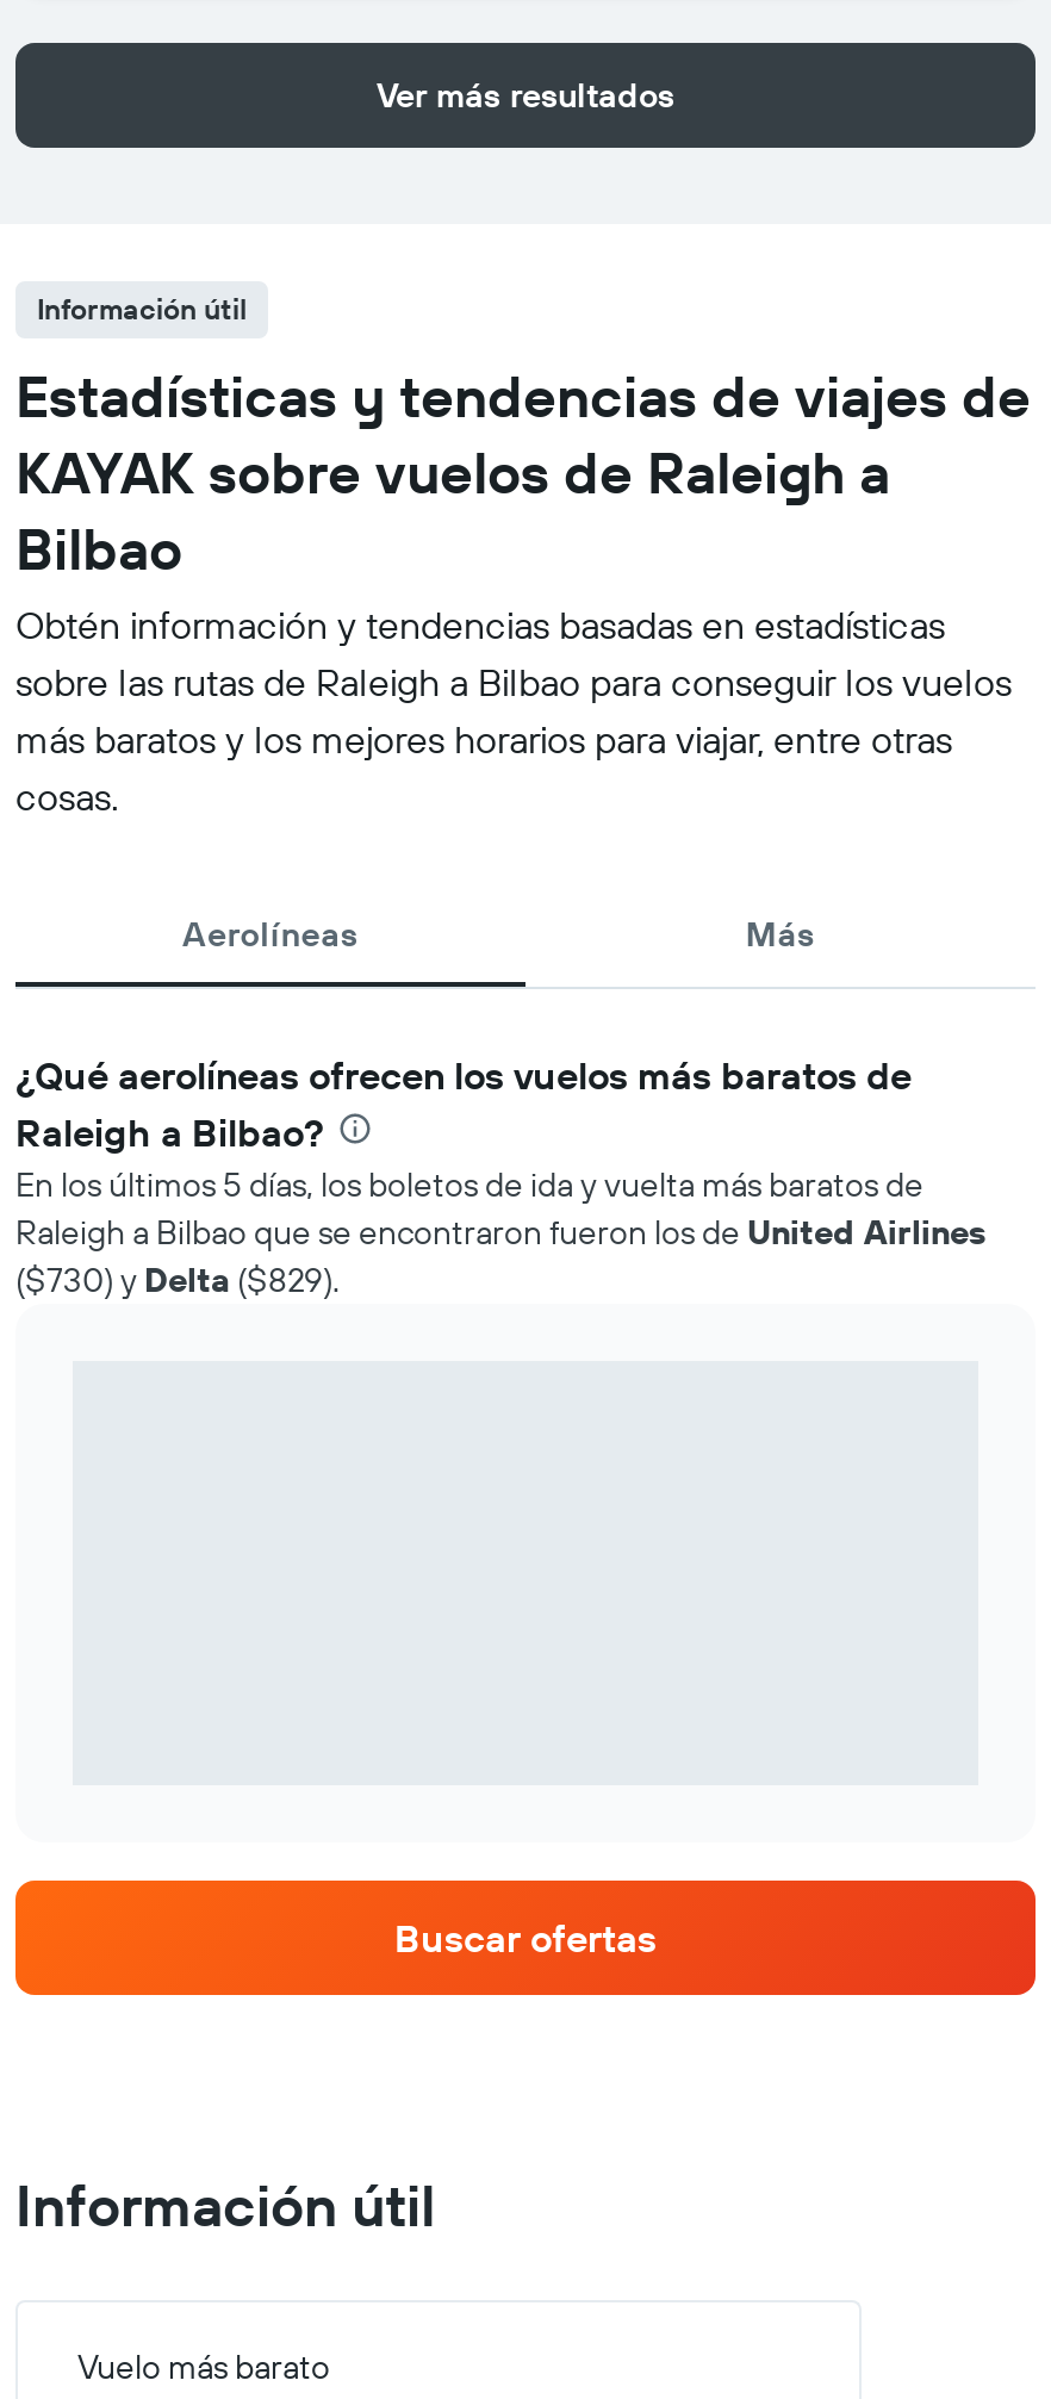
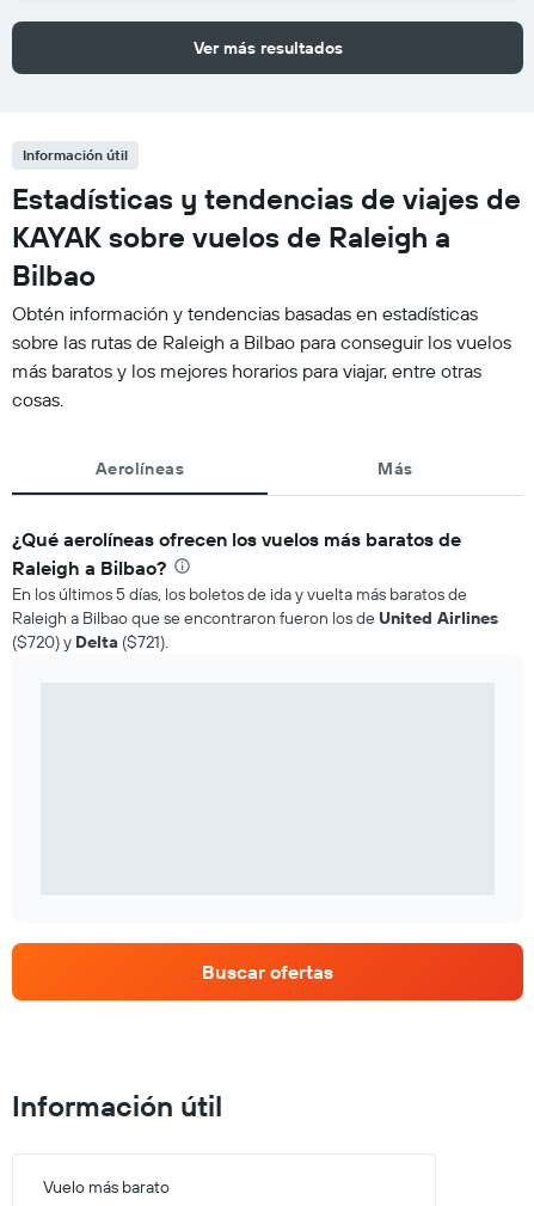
- ($730) y Delta ($829).
+ ($720) y Delta ($721).
